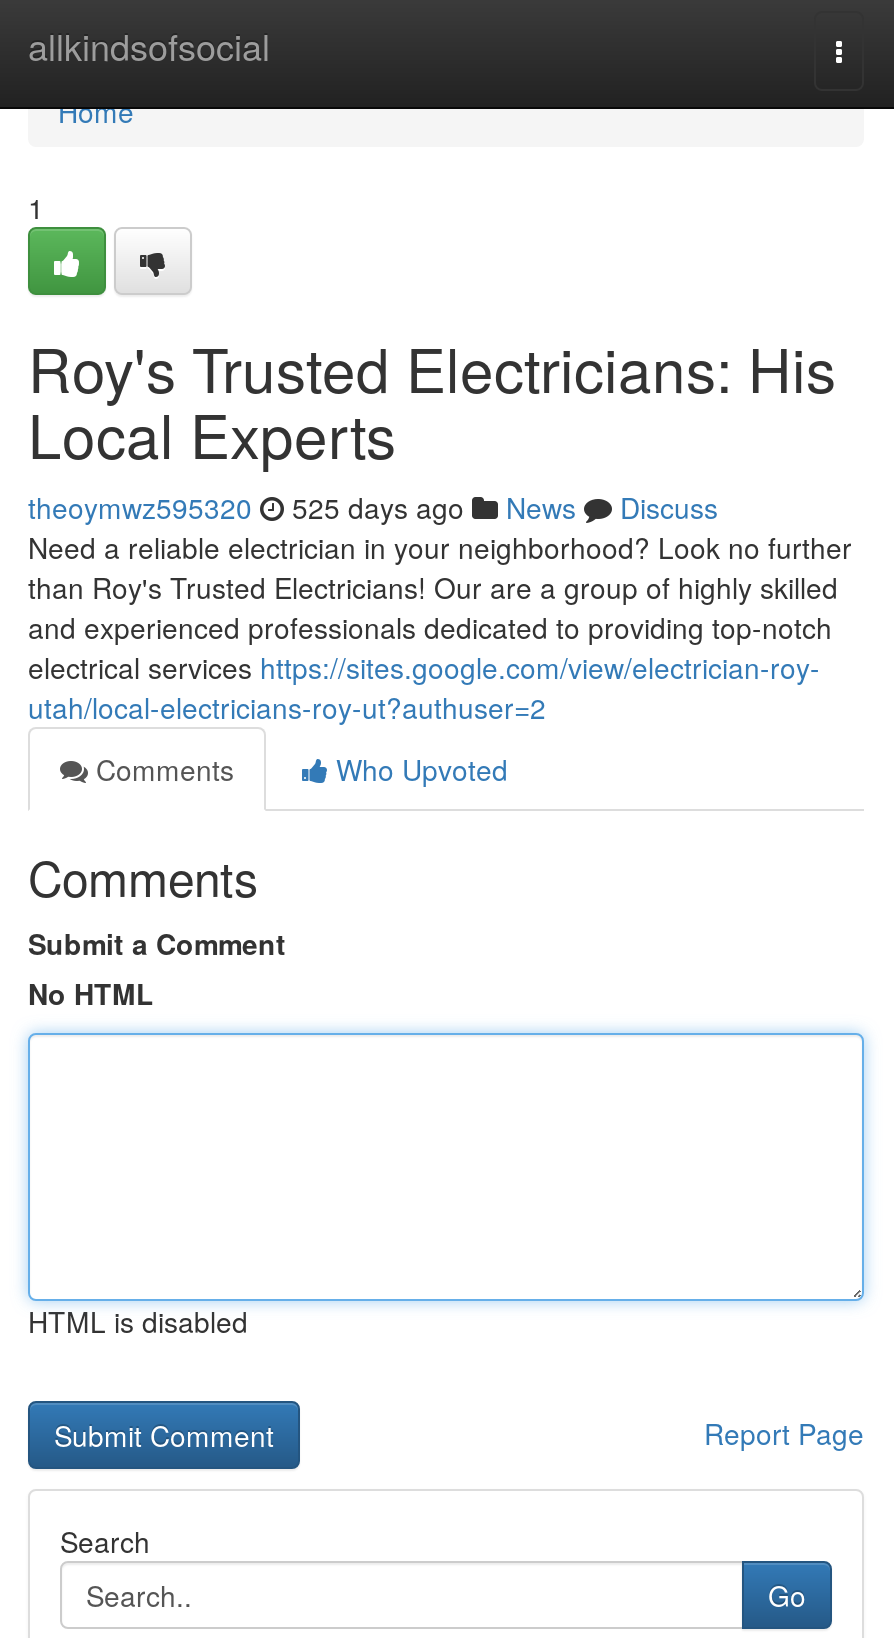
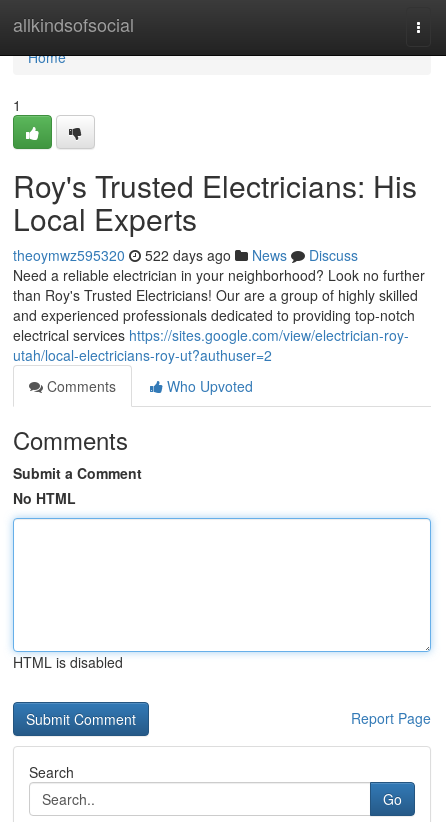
- theoymwz595320 525 days ago News Discuss
+ theoymwz595320 522 days ago News Discuss
